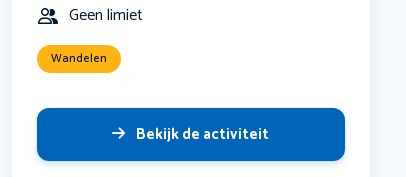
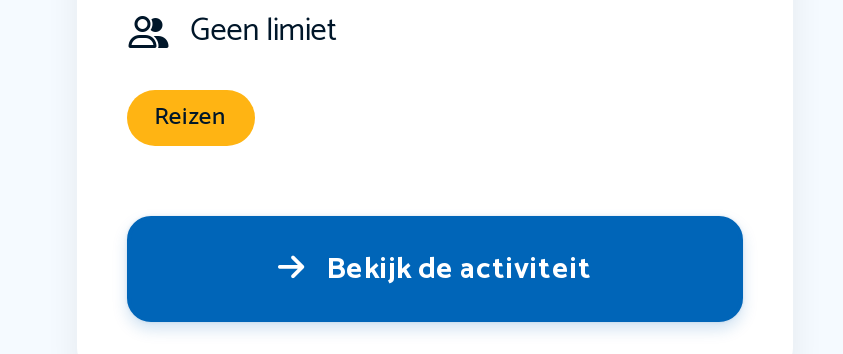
- Wandelen
+ Reizen
